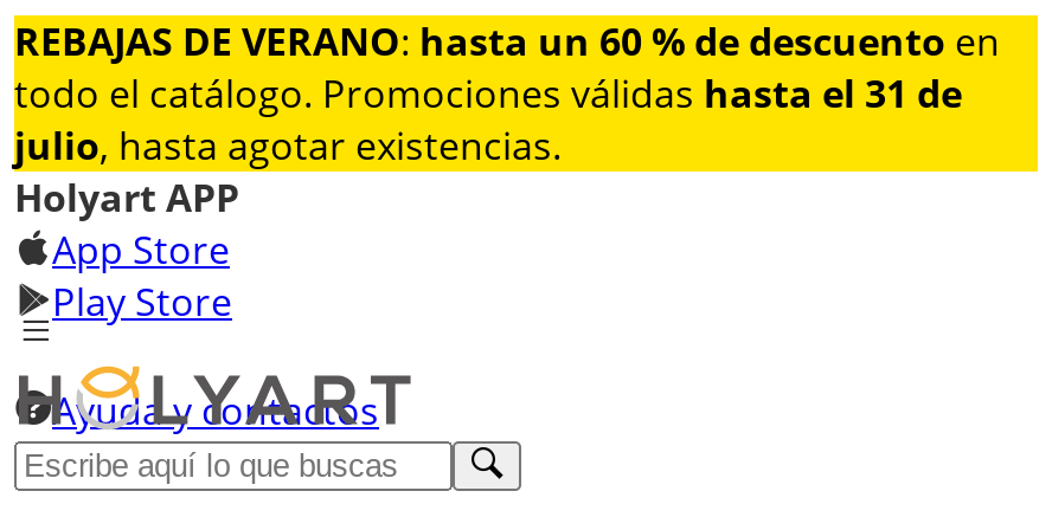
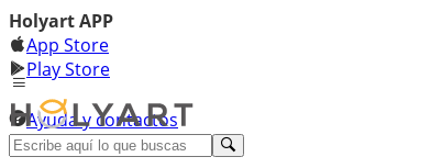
- [image]
- REBAJAS DE VERANO: hasta un 60 % de descuento en
- todo el catálogo. Promociones válidas hasta el 31 de
- julio, hasta agotar existencias.
